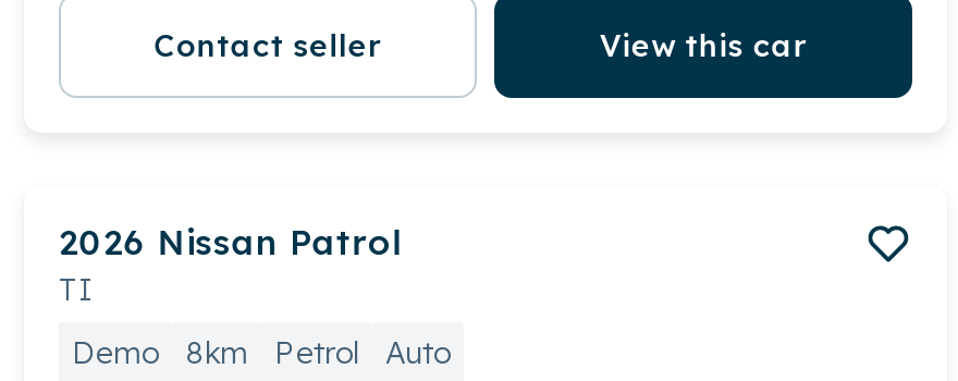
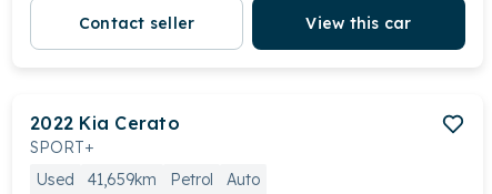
- 2026 Nissan Patrol
- TI
+ 2022 Kia Cerato
+ SPORT+

- Demo
- 8km
+ Used
+ 41,659km
